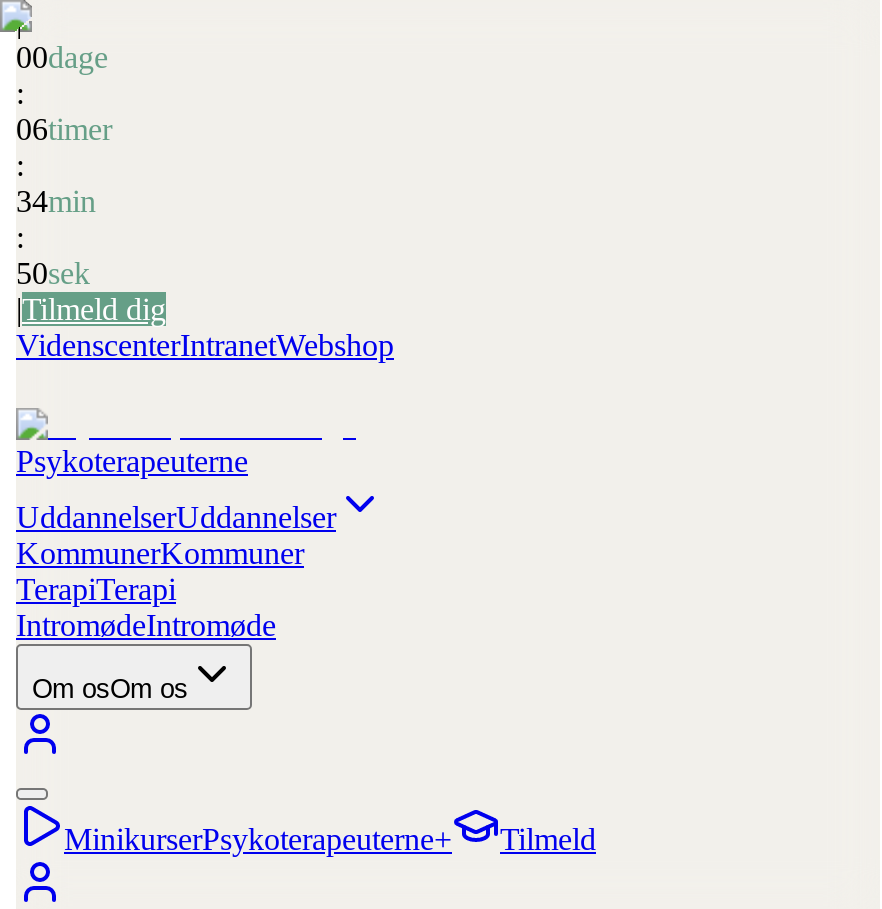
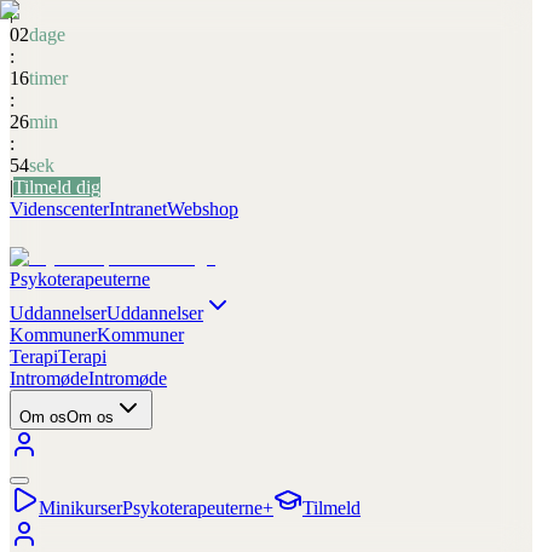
- 00dage
+ 02dage

- 06timer
+ 16timer

- 34min
+ 26min

- 50sek
+ 54sek
